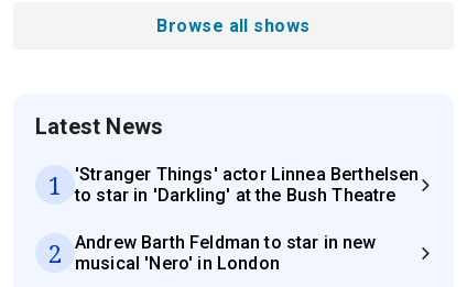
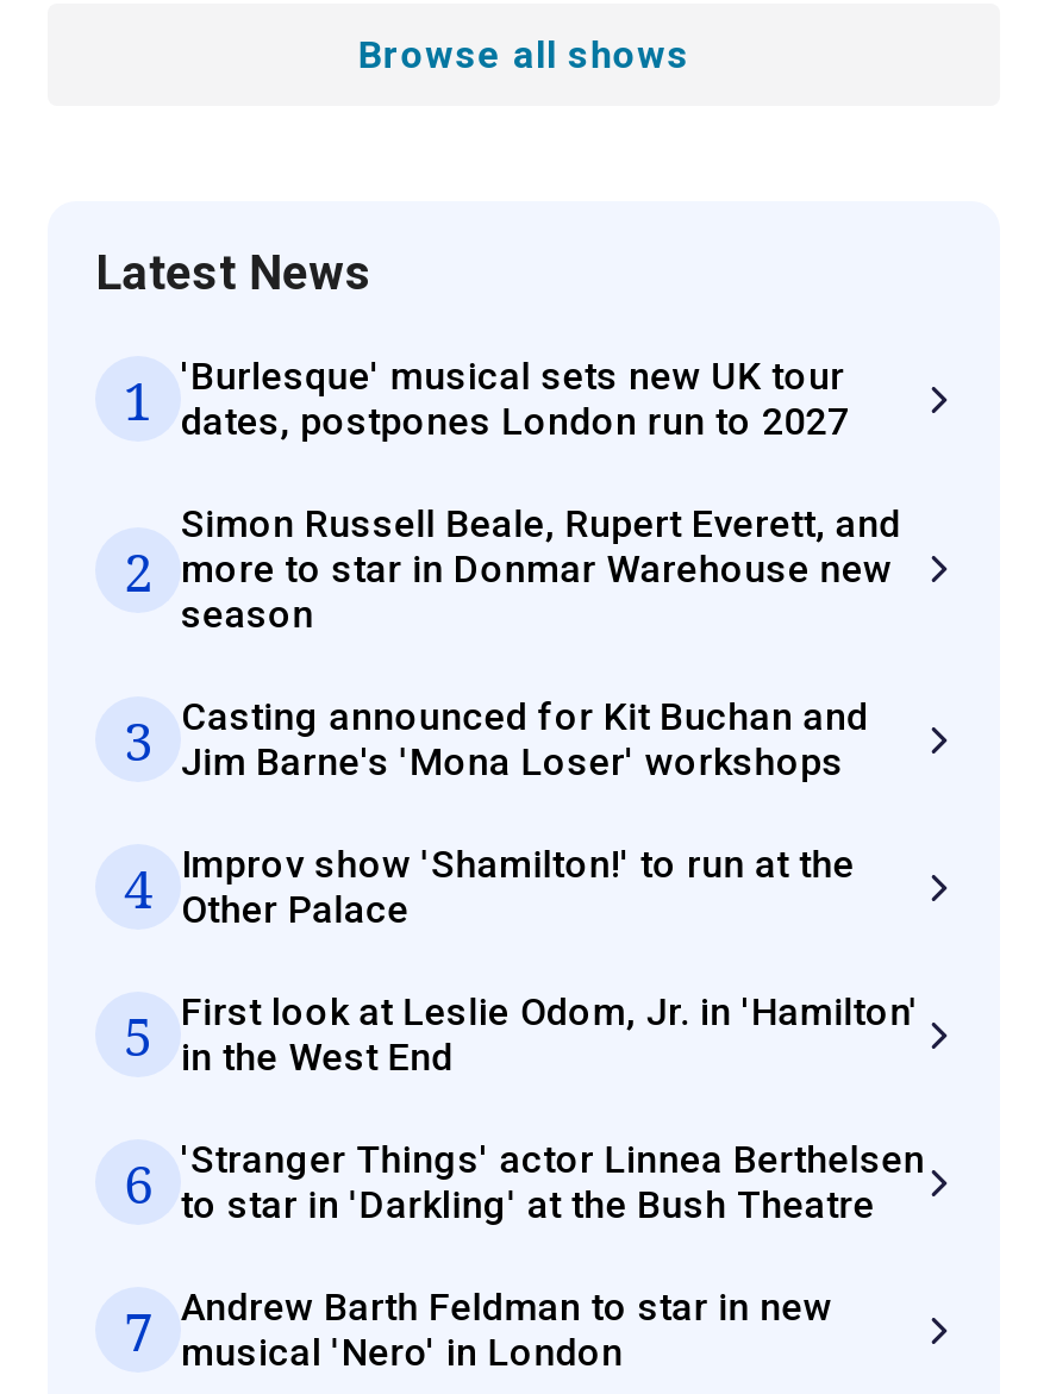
+ 'Burlesque' musical sets new UK tour
+ dates, postpones London run to 2027
+ 2

+ Simon Russell Beale, Rupert Everett, and
+ more to star in Donmar Warehouse new
+ season
+ 3
+ Casting announced for Kit Buchan and
+ Jim Barne's 'Mona Loser' workshops
+ 4
+ Improv show 'Shamilton!' to run at the
+ Other Palace
+ 5
+ First look at Leslie Odom, Jr. in 'Hamilton'
+ in the West End
+ 6

- 2 Andrew Barth Feldman to star in new musical 'Nero' in London
+ 7 Andrew Barth Feldman to star in new musical 'Nero' in London
